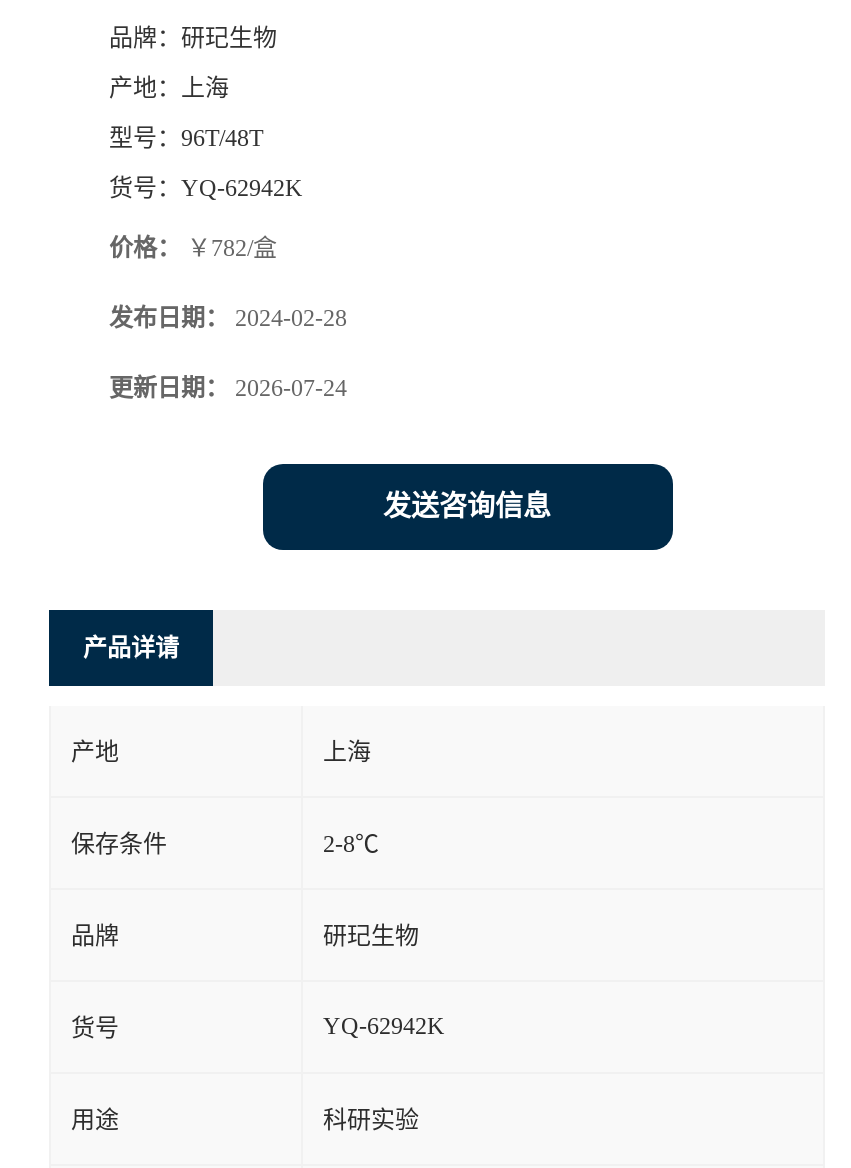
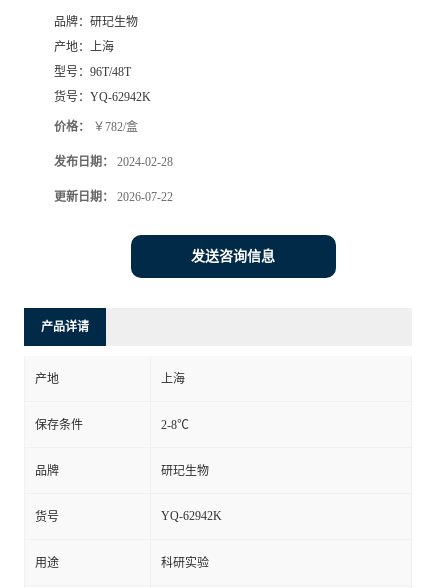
- 更新日期：2026-07-24
+ 更新日期：2026-07-22
